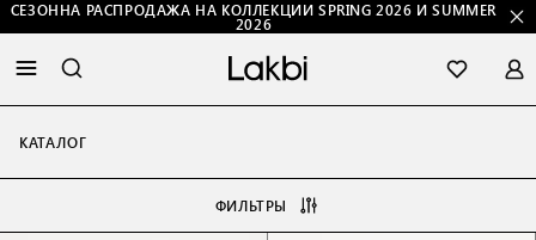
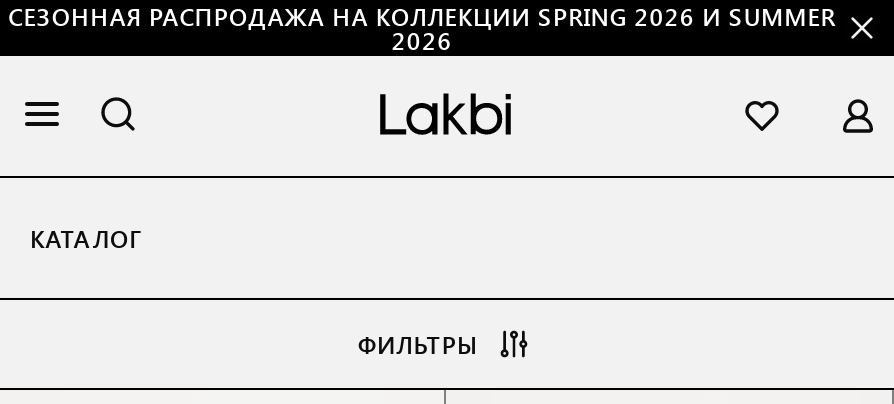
- СЕЗОННА РАСПРОДАЖА НА КОЛЛЕКЦИИ SPRING 2026 И SUMMER
+ СЕЗОННАЯ РАСПРОДАЖА НА КОЛЛЕКЦИИ SPRING 2026 И SUMMER
